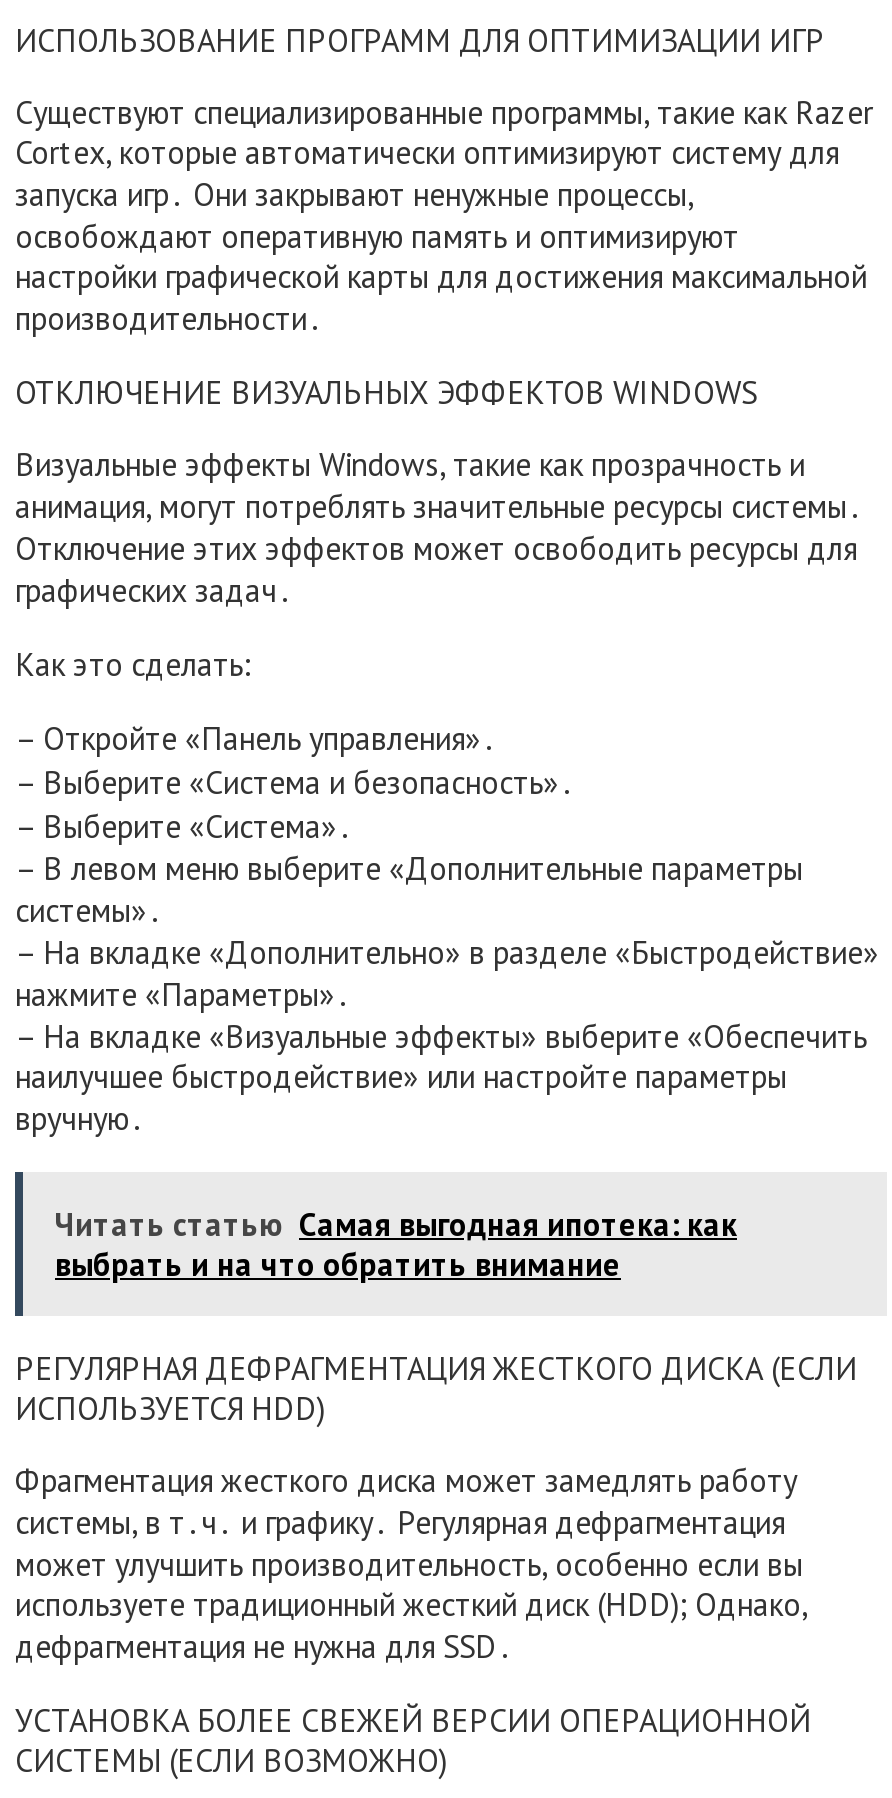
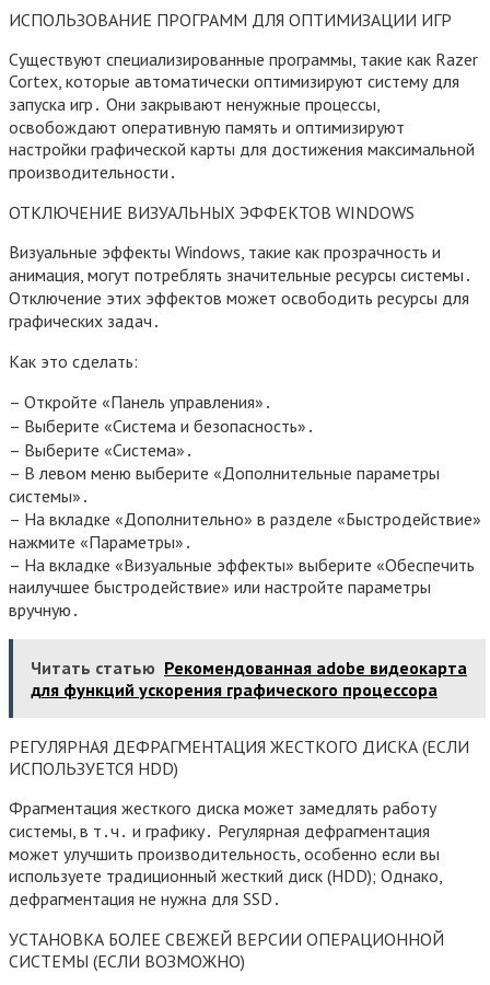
- Читать статью Самая выгодная ипотека: как
- выбрать и на что обратить внимание
+ Читать статью Рекомендованная adobe видеокарта
+ для функций ускорения графического процессора
